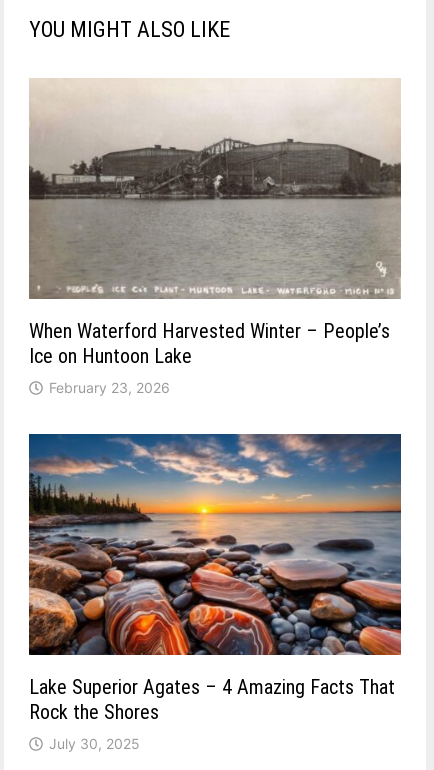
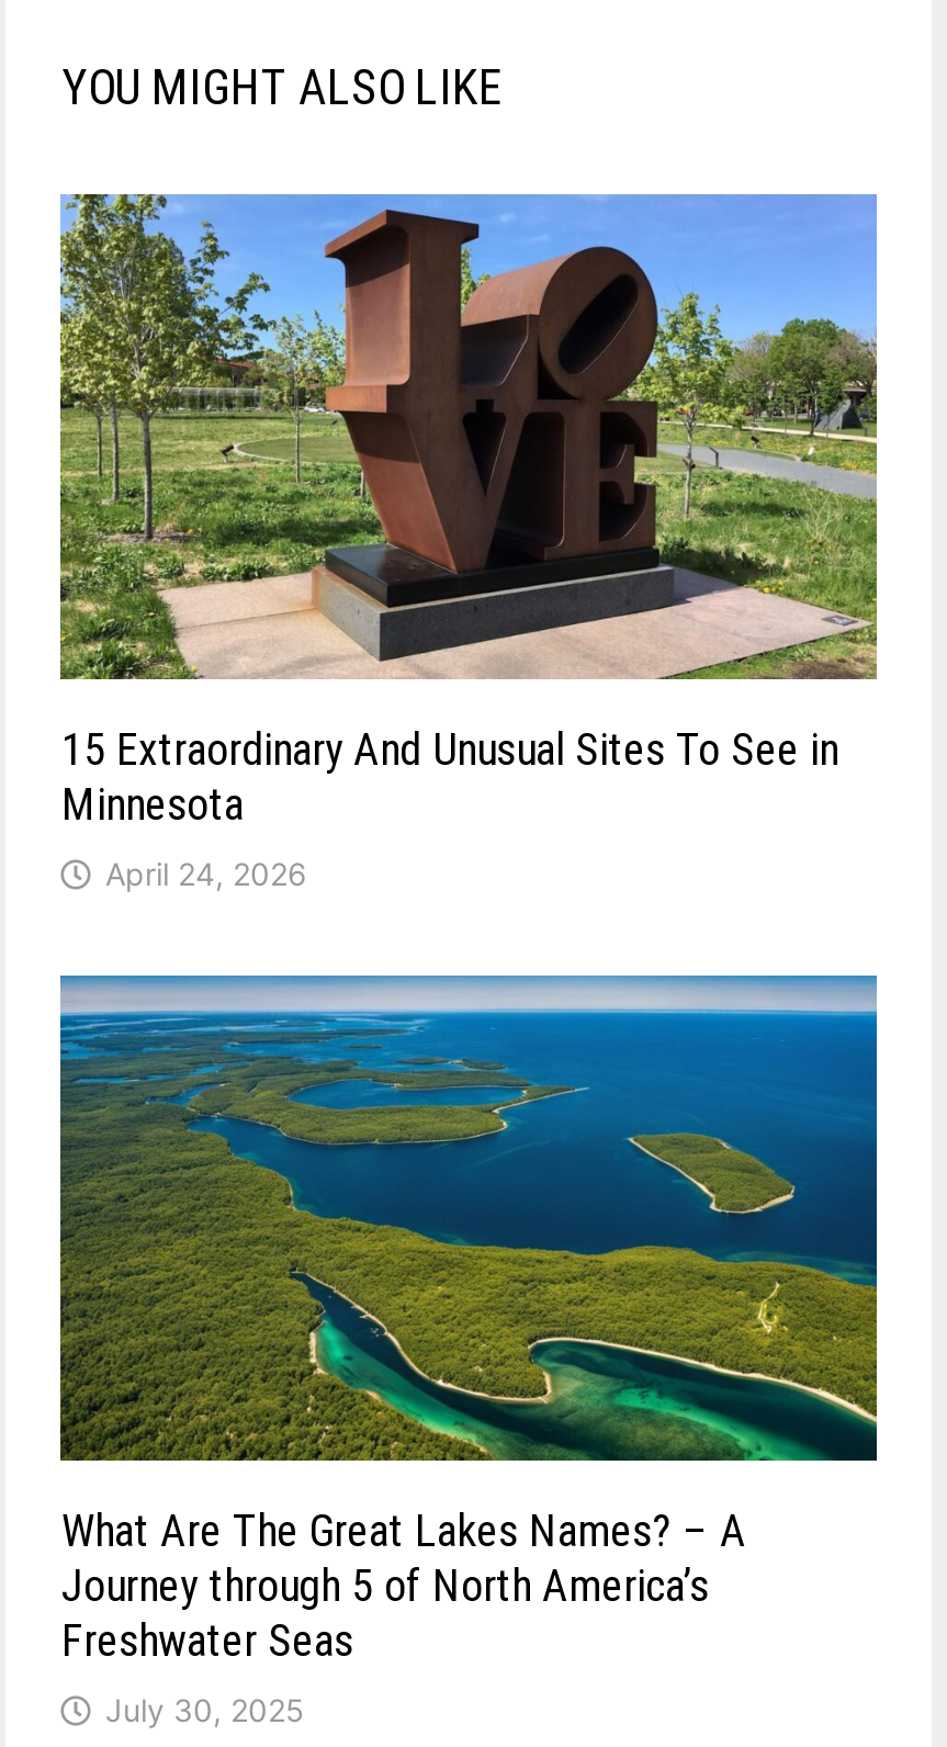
- [image]
- When Waterford Harvested Winter – People’s
- Ice on Huntoon Lake
+ [image]
+ 15 Extraordinary And Unusual Sites To See in
+ Minnesota

- February 23, 2026
+ April 24, 2026

- [image]
- Lake Superior Agates – 4 Amazing Facts That
- Rock the Shores
+ [image]
+ What Are The Great Lakes Names? – A
+ Journey through 5 of North America’s
+ Freshwater Seas
